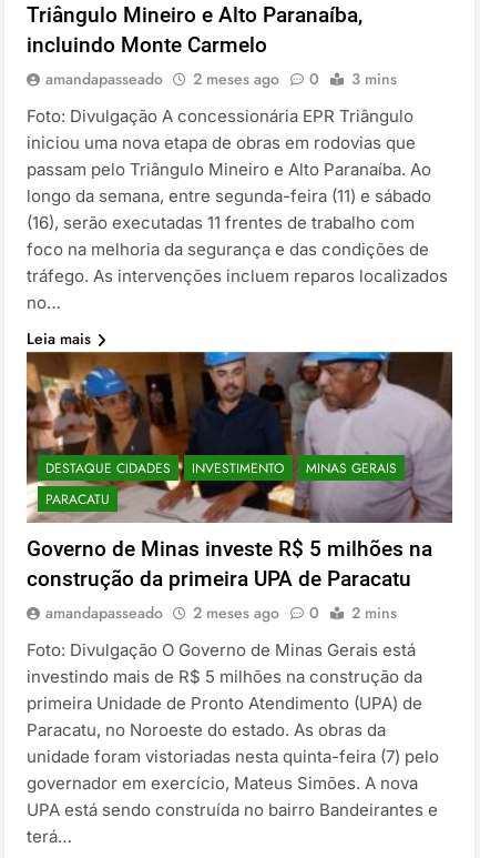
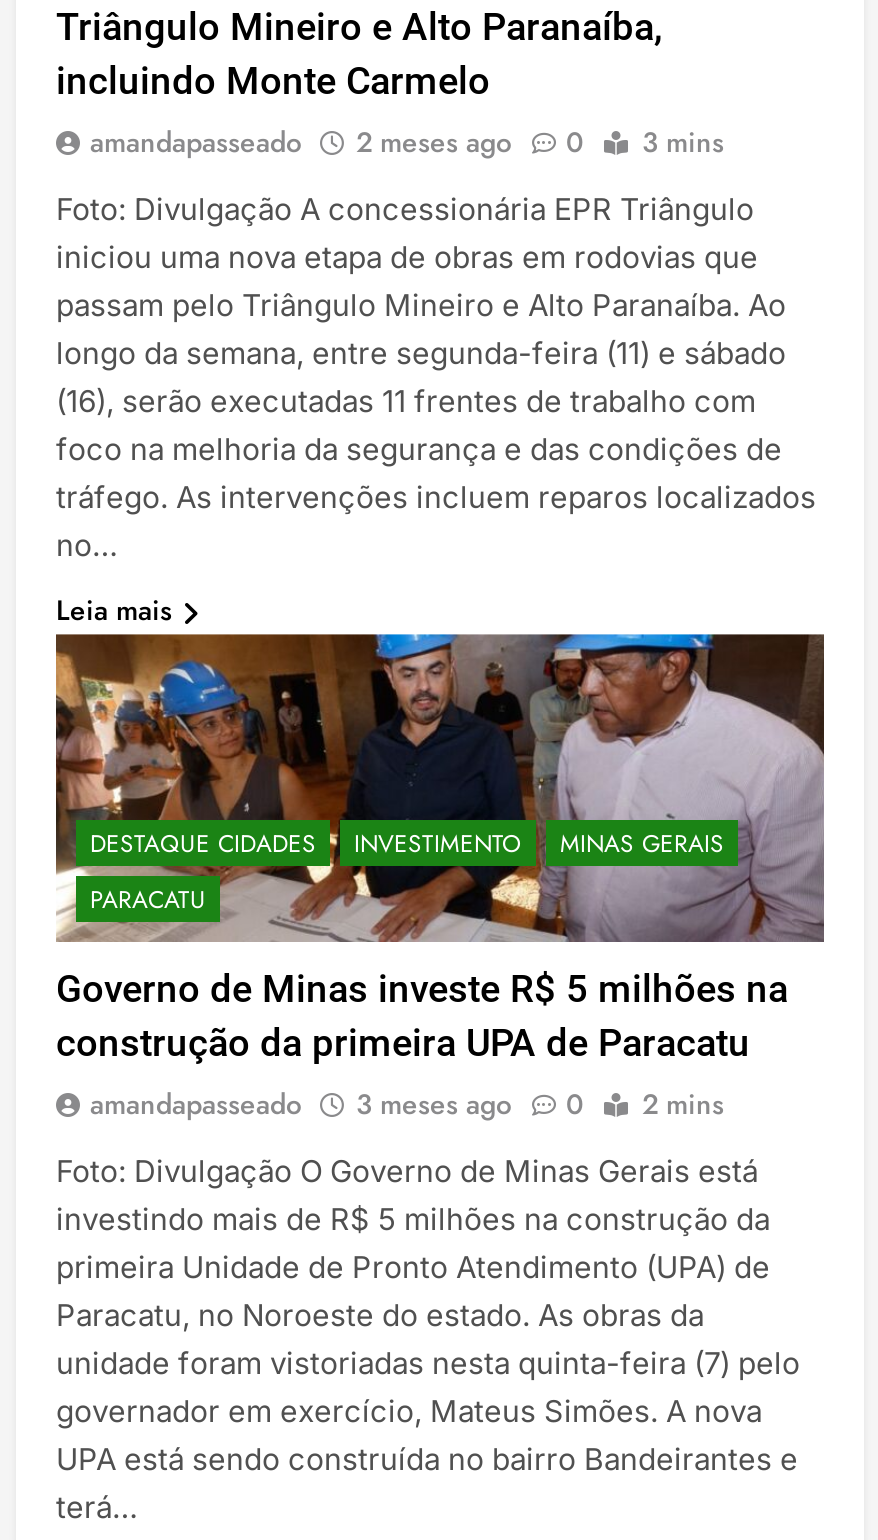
- amandapasseado 2 meses ago 0 2 mins
+ amandapasseado 3 meses ago 0 2 mins
